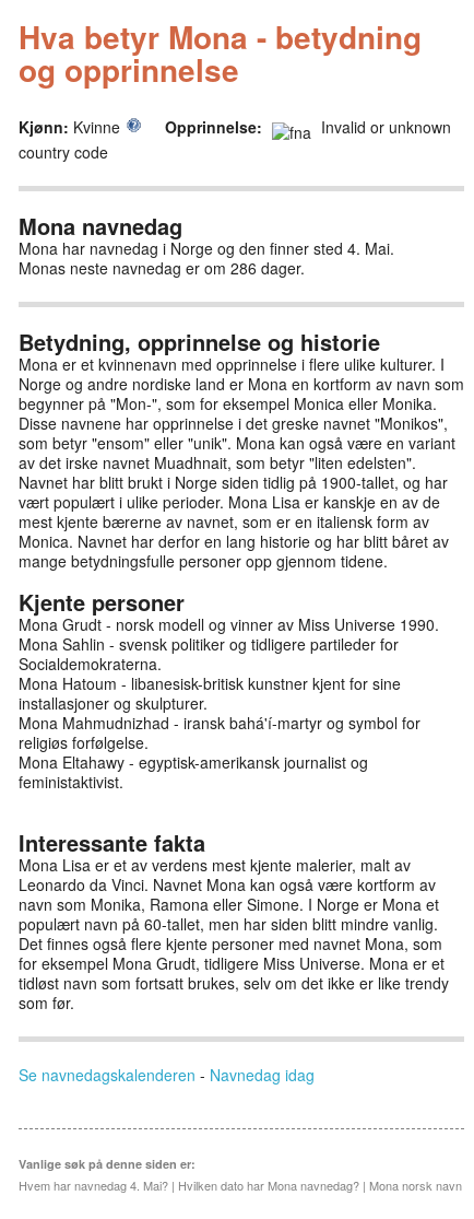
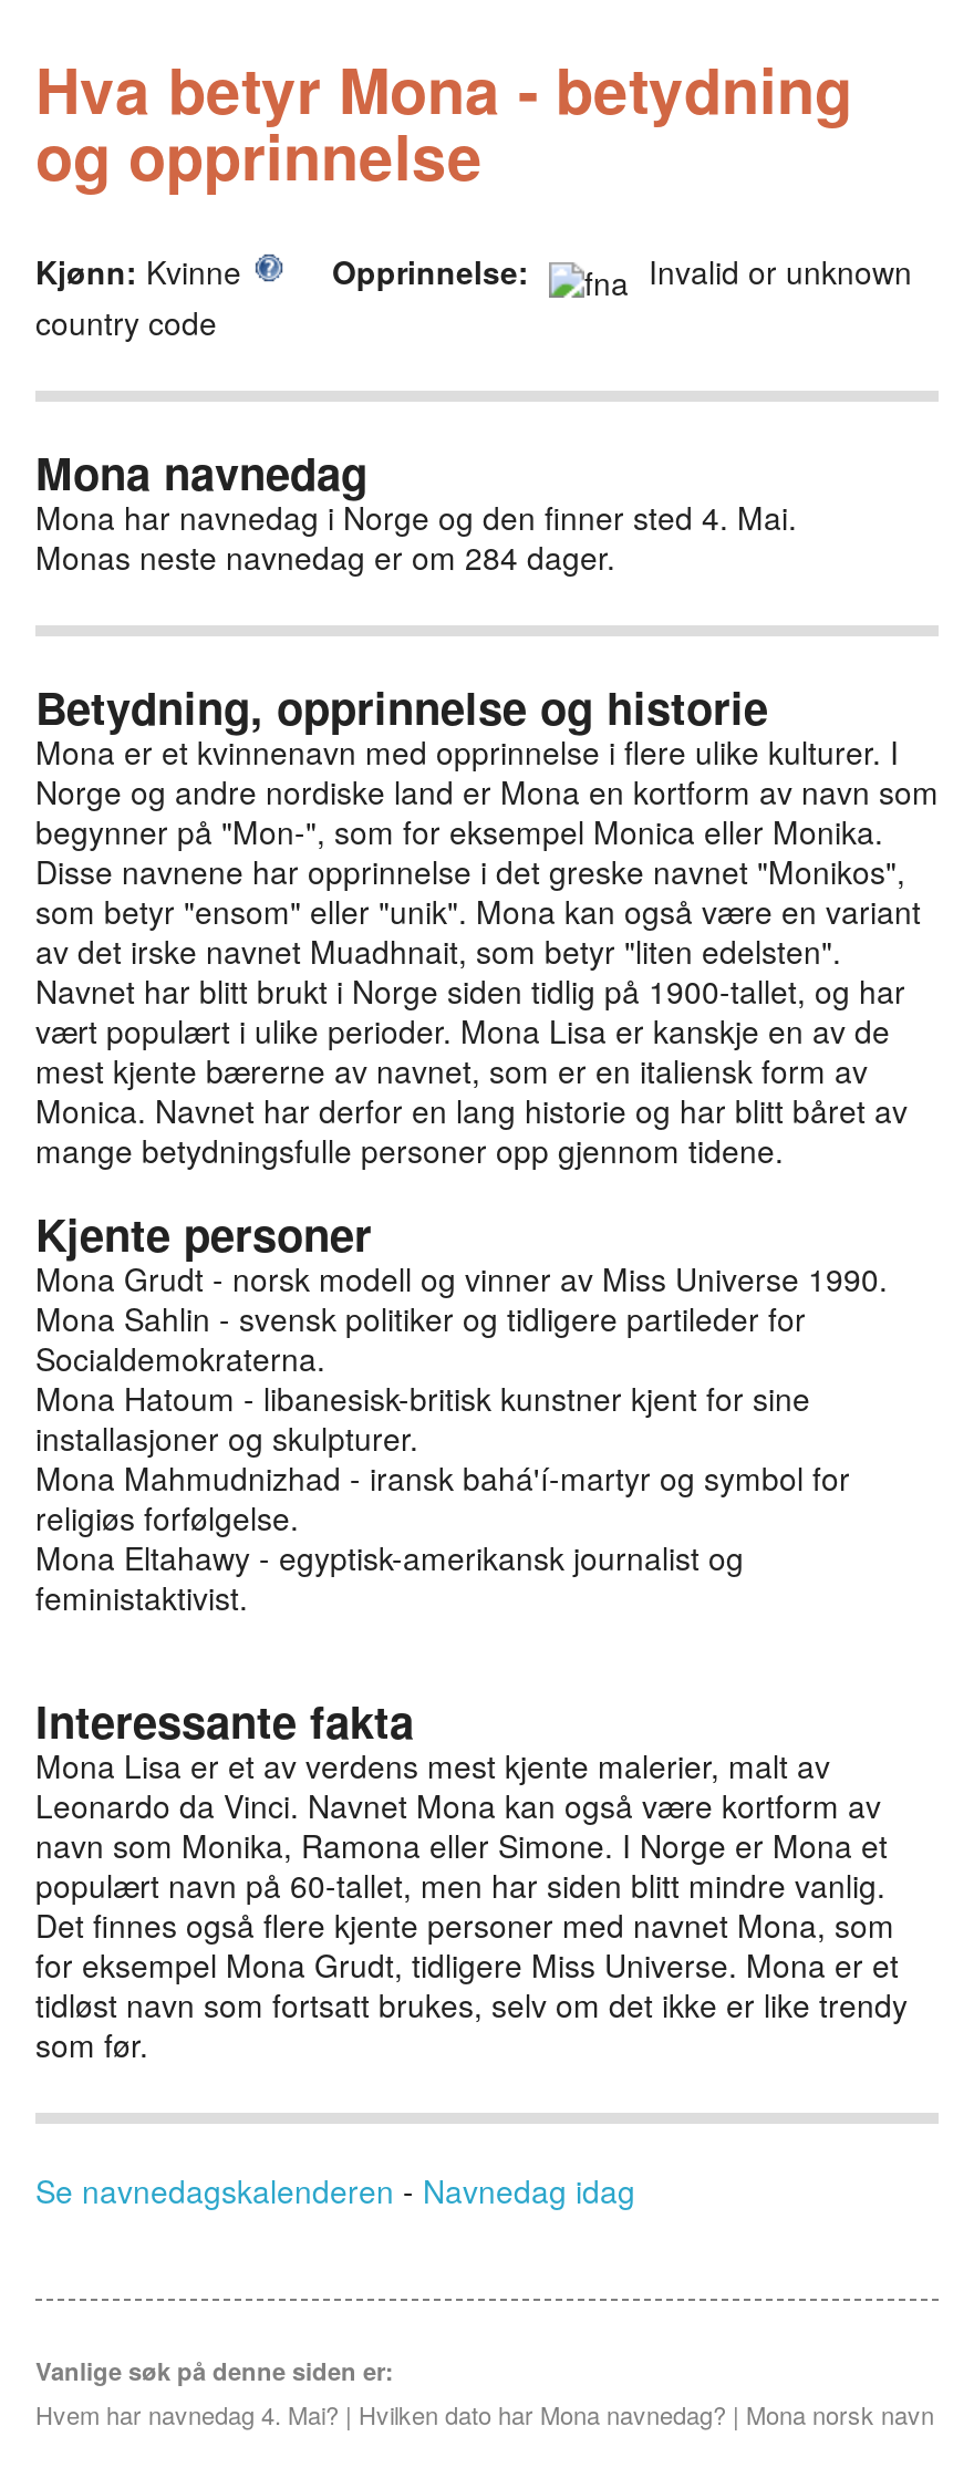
- Monas neste navnedag er om 286 dager.
+ Monas neste navnedag er om 284 dager.
